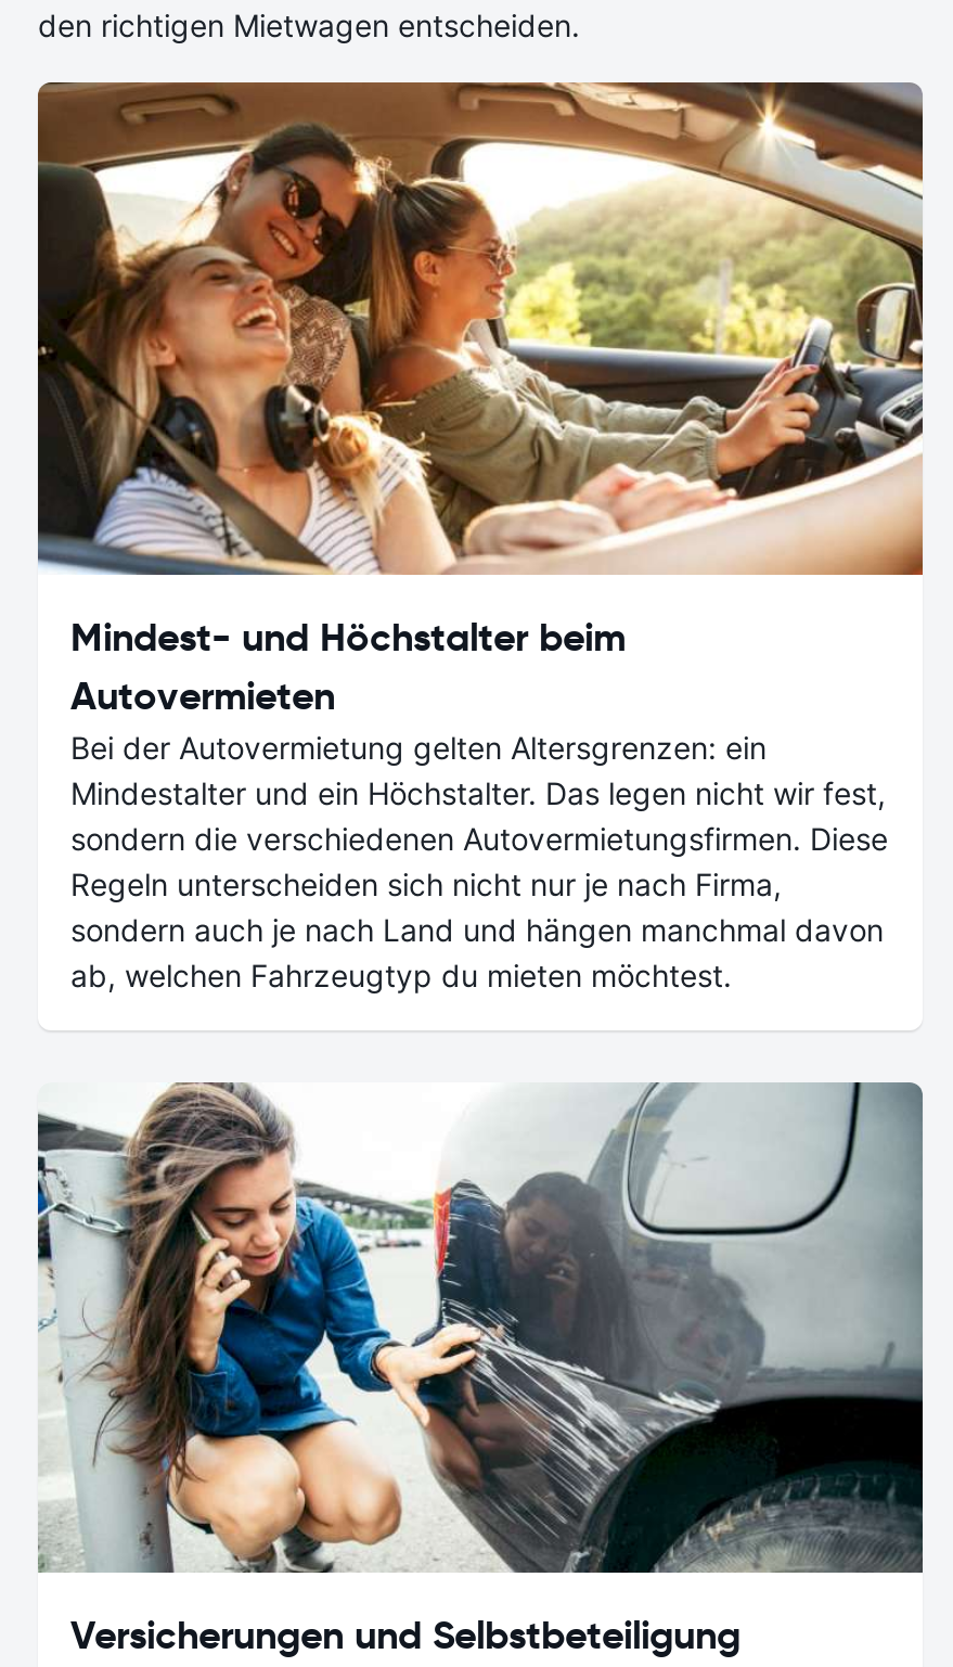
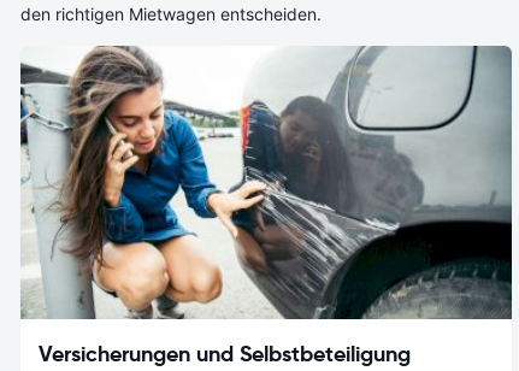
- [image]
- Mindest- und Höchstalter beim
- Autovermieten
- Bei der Autovermietung gelten Altersgrenzen: ein
- Mindestalter und ein Höchstalter. Das legen nicht wir fest,
- sondern die verschiedenen Autovermietungsfirmen. Diese
- Regeln unterscheiden sich nicht nur je nach Firma,
- sondern auch je nach Land und hängen manchmal davon
- ab, welchen Fahrzeugtyp du mieten möchtest.
